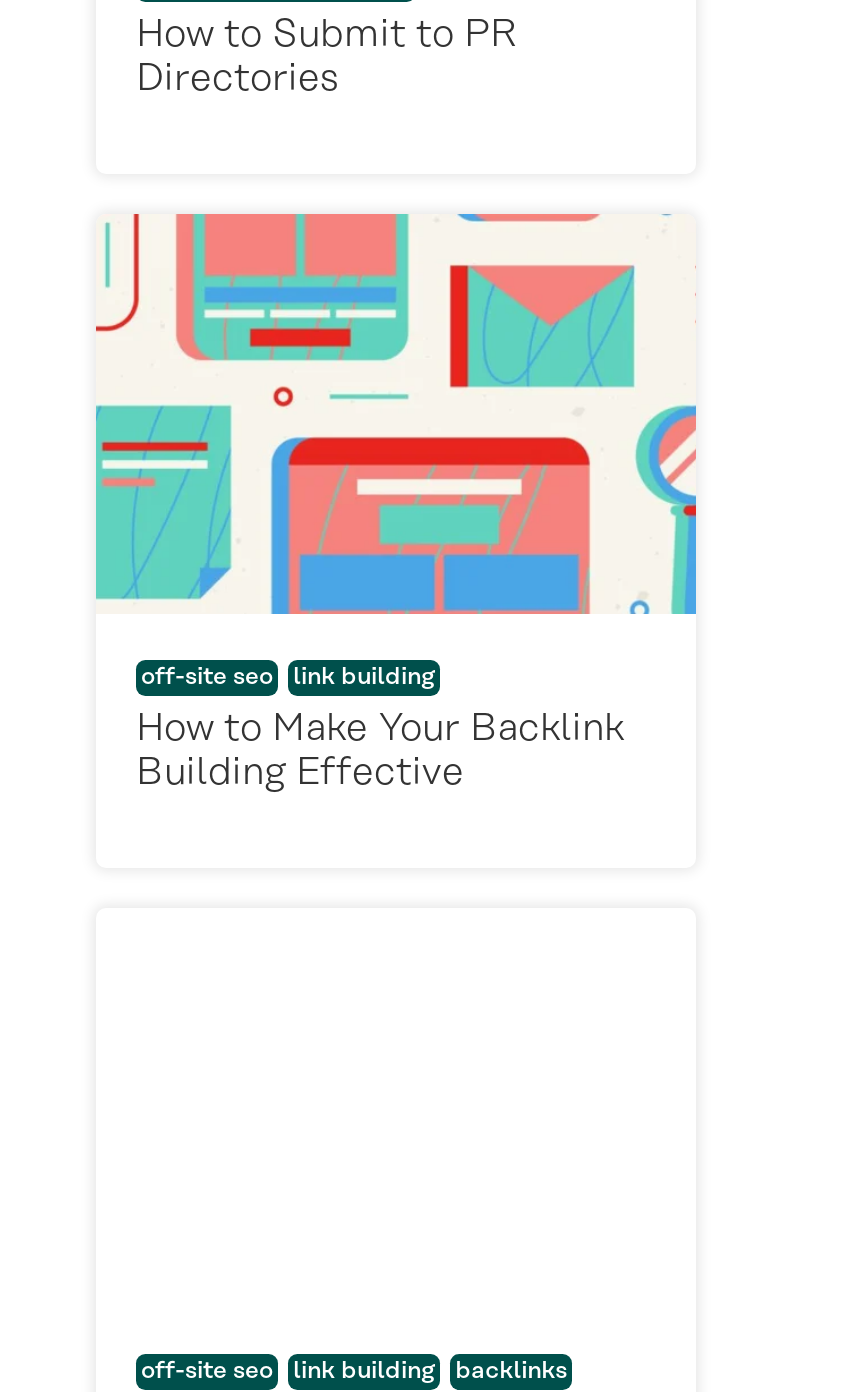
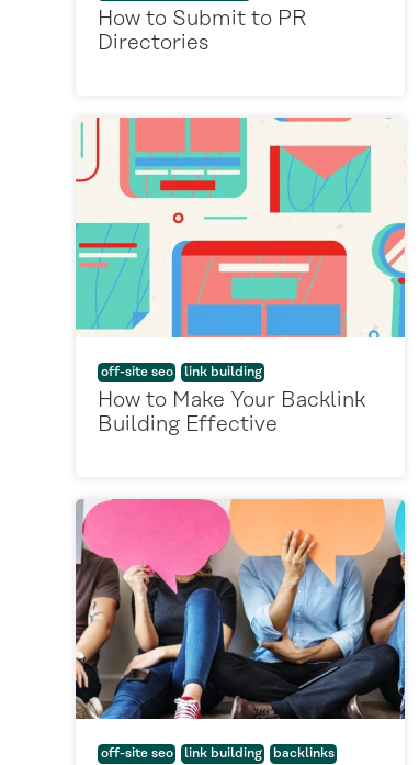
+ [image]
